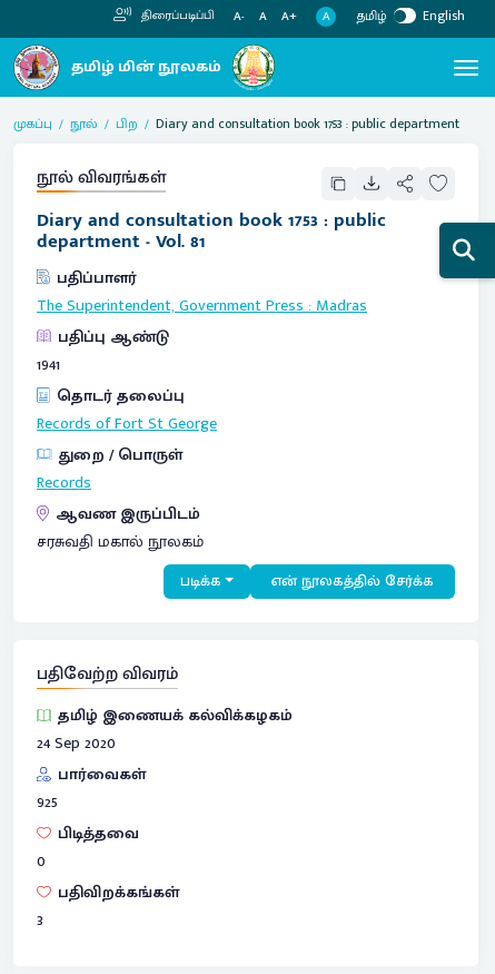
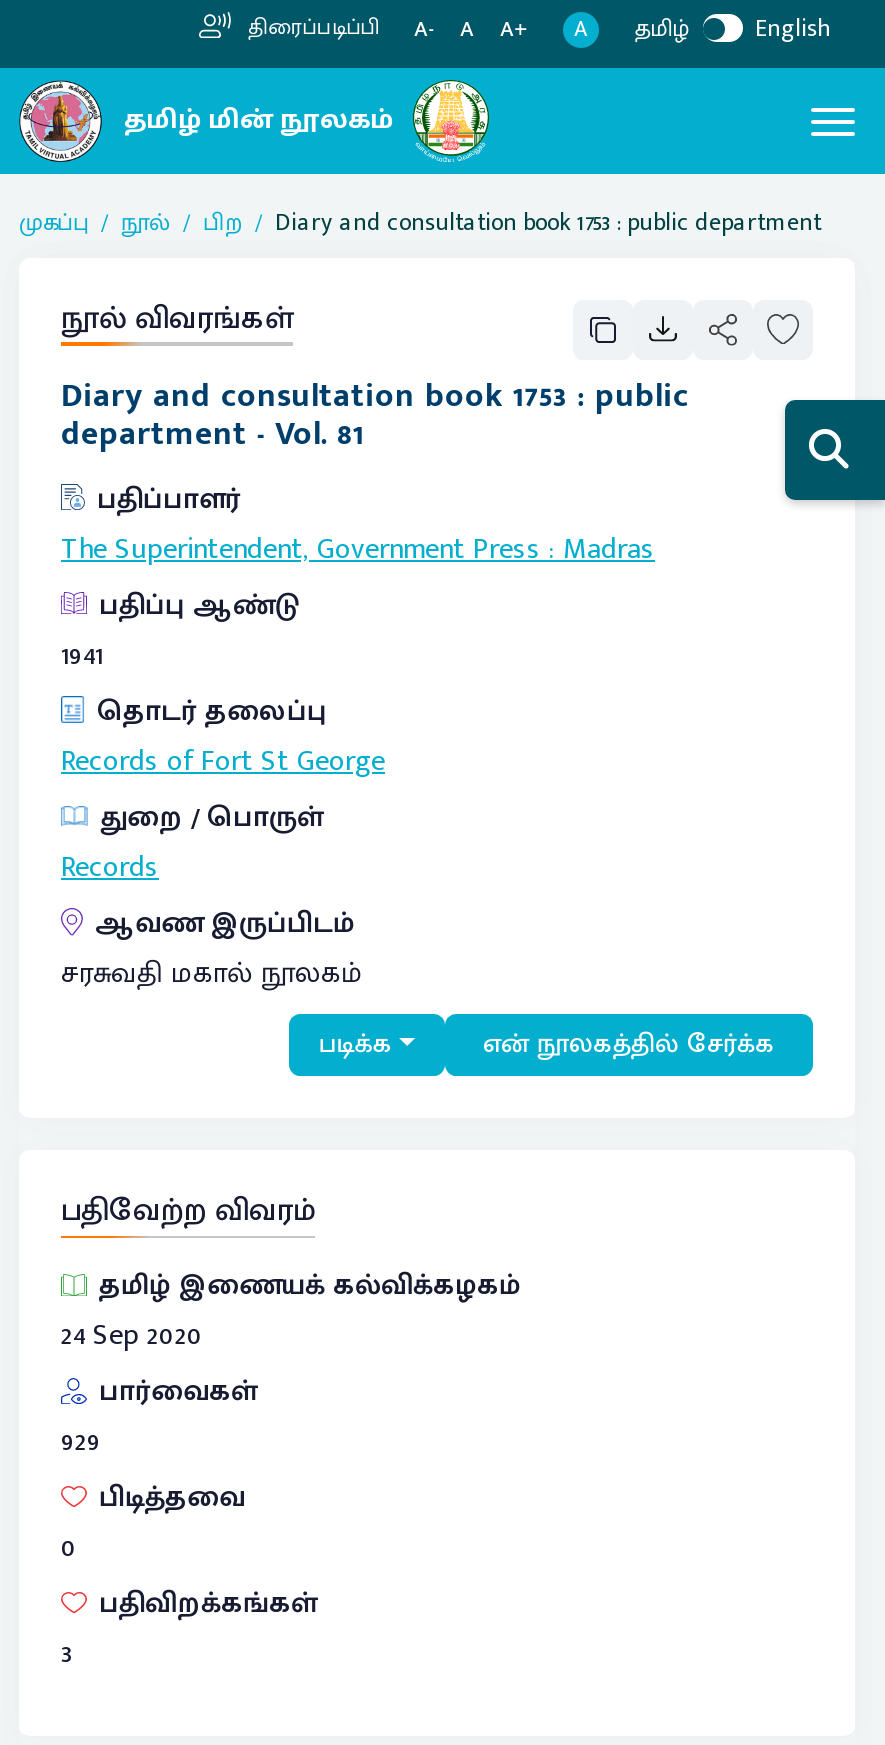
- 925
+ 929
